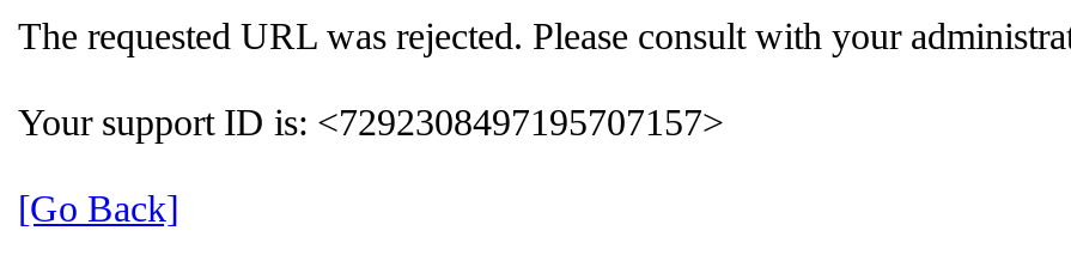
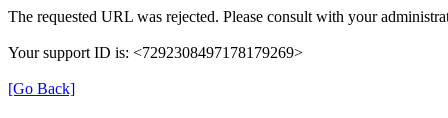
- Your support ID is: <7292308497195707157>
+ Your support ID is: <7292308497178179269>
